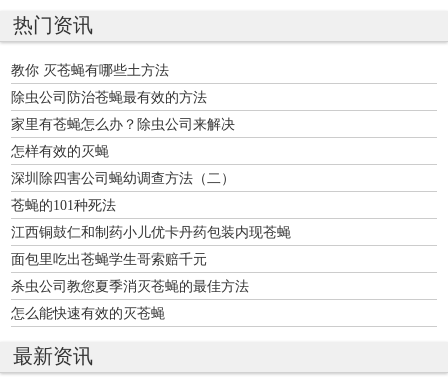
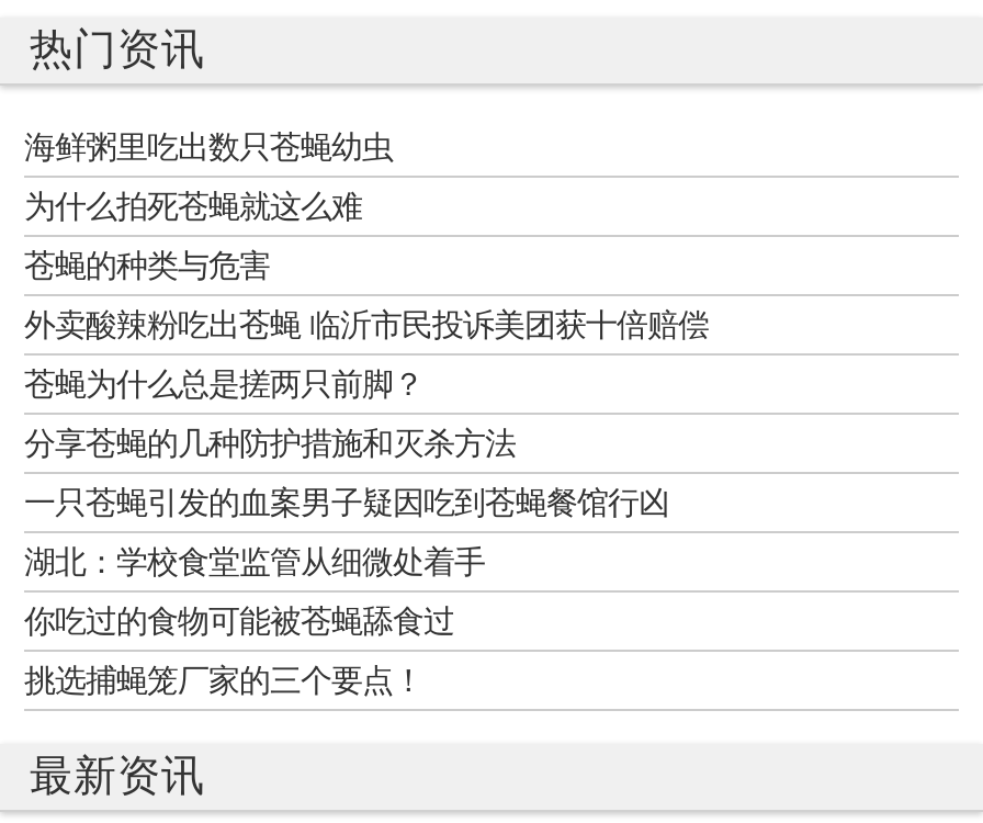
- 教你 灭苍蝇有哪些土方法
+ 海鲜粥里吃出数只苍蝇幼虫

- 除虫公司防治苍蝇最有效的方法
+ 为什么拍死苍蝇就这么难

- 家里有苍蝇怎么办？除虫公司来解决
+ 苍蝇的种类与危害

- 怎样有效的灭蝇
+ 外卖酸辣粉吃出苍蝇 临沂市民投诉美团获十倍赔偿

- 深圳除四害公司蝇幼调查方法（二）
+ 苍蝇为什么总是搓两只前脚？

- 苍蝇的101种死法
+ 分享苍蝇的几种防护措施和灭杀方法

- 江西铜鼓仁和制药小儿优卡丹药包装内现苍蝇
+ 一只苍蝇引发的血案男子疑因吃到苍蝇餐馆行凶

- 面包里吃出苍蝇学生哥索赔千元
+ 湖北：学校食堂监管从细微处着手

- 杀虫公司教您夏季消灭苍蝇的最佳方法
+ 你吃过的食物可能被苍蝇舔食过

- 怎么能快速有效的灭苍蝇
+ 挑选捕蝇笼厂家的三个要点！
